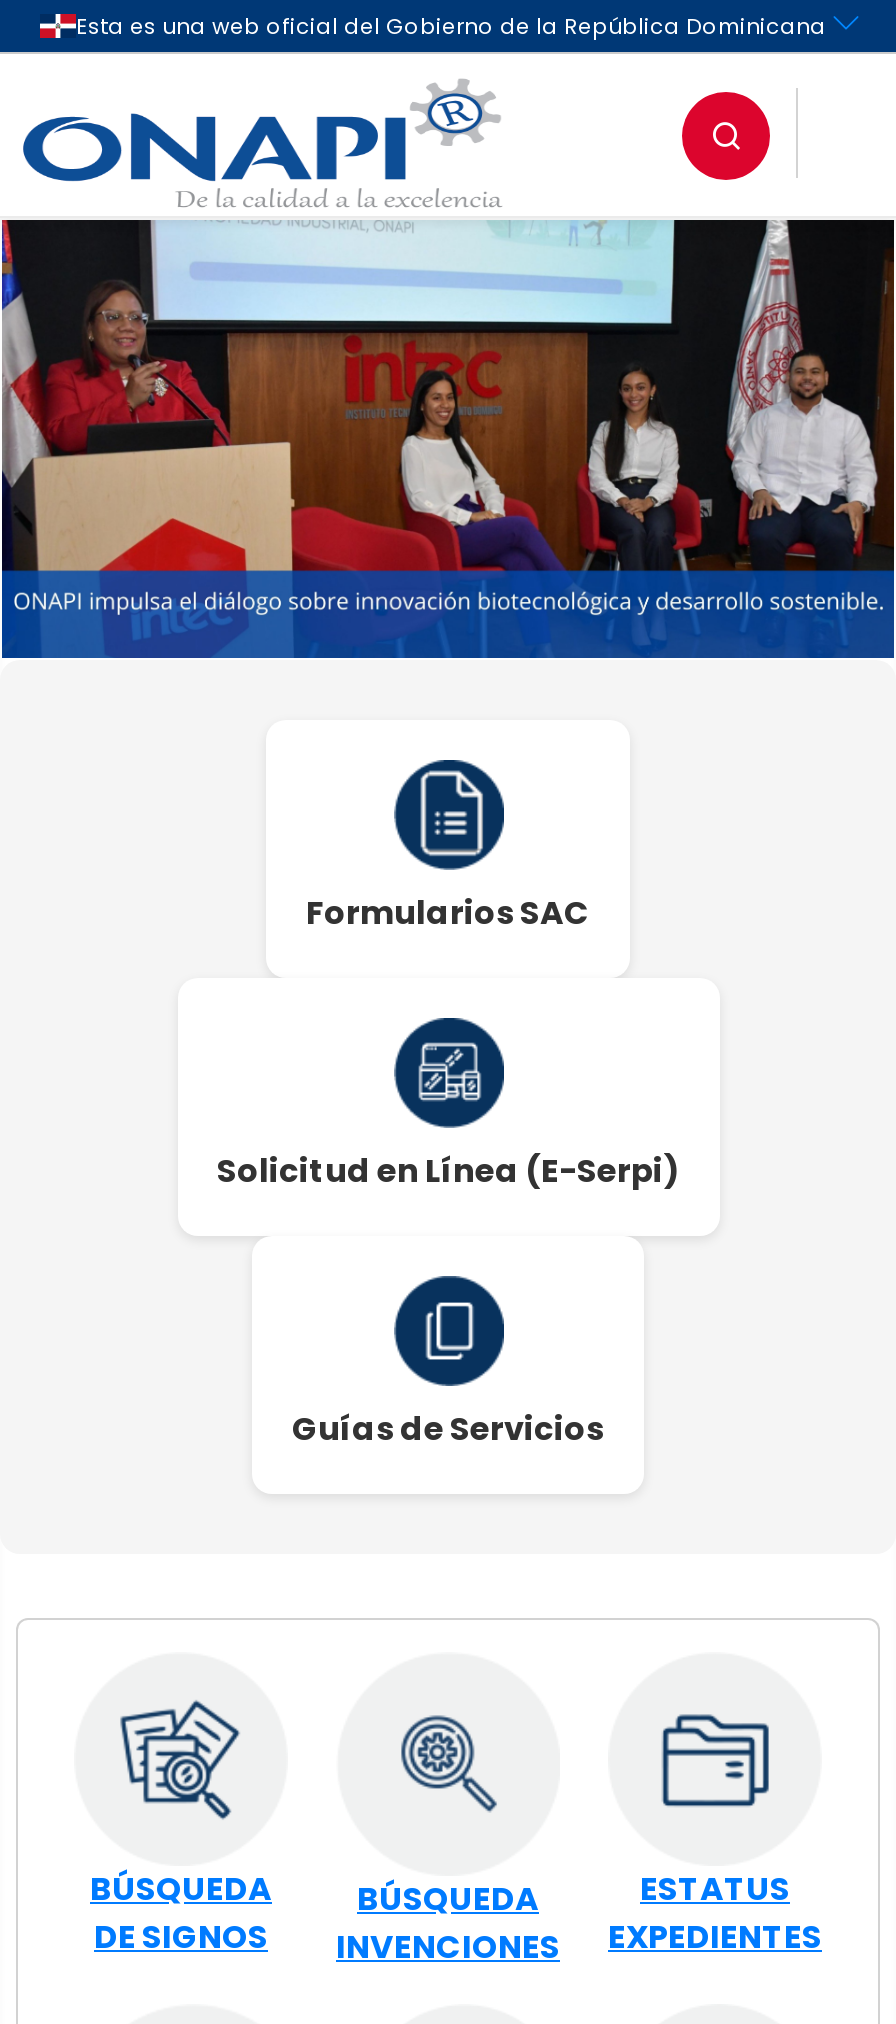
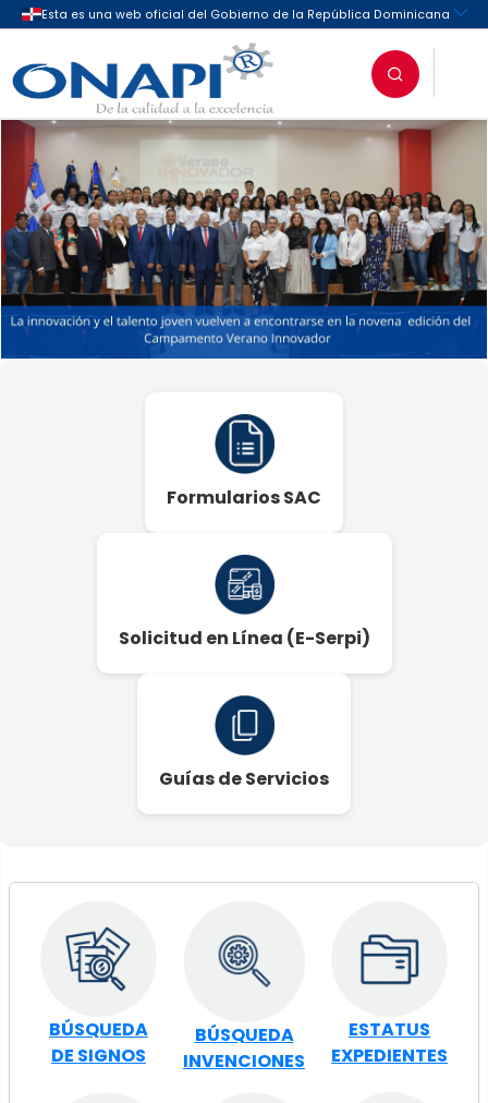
- [image]
+ [image]
